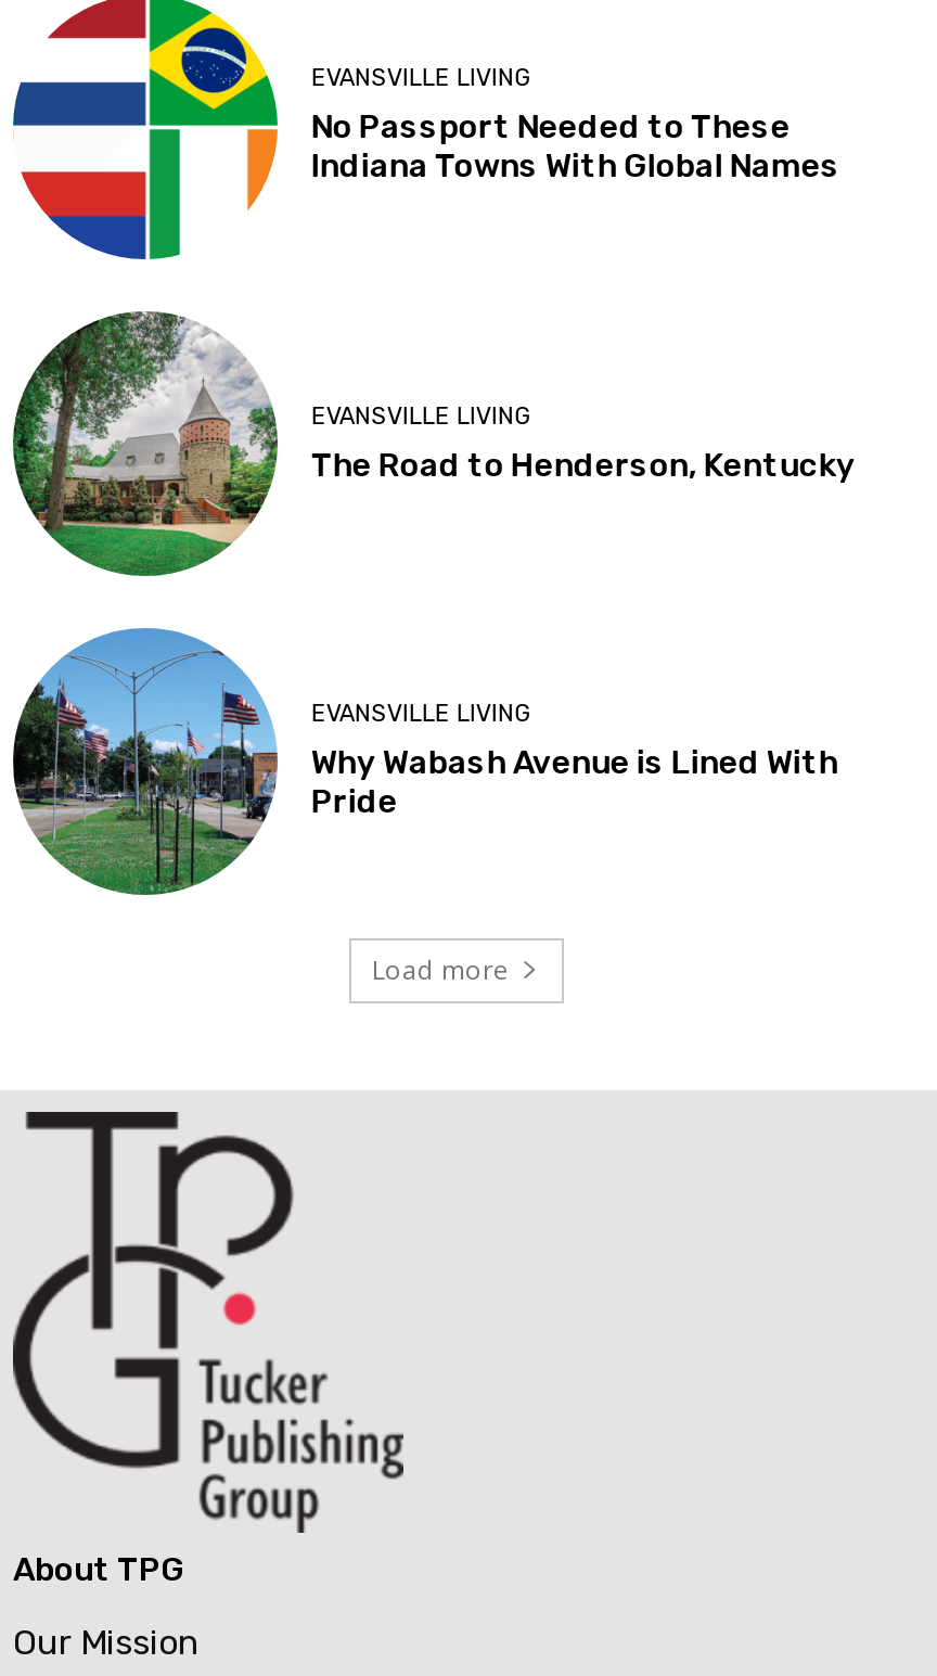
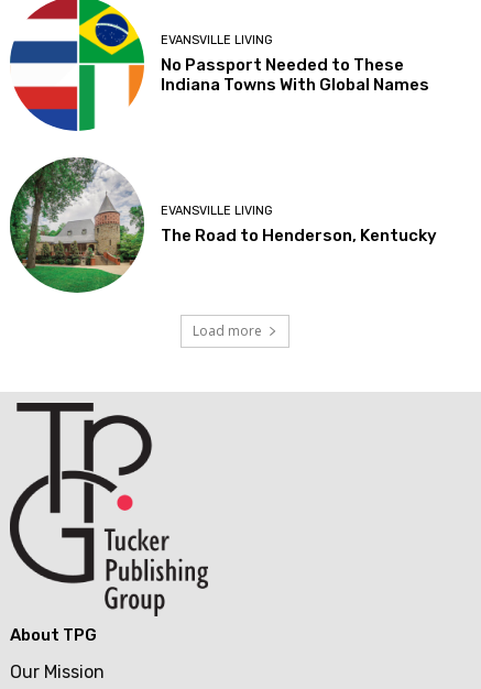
- [image]
- EVANSVILLE LIVING
- Why Wabash Avenue is Lined With
- Pride
